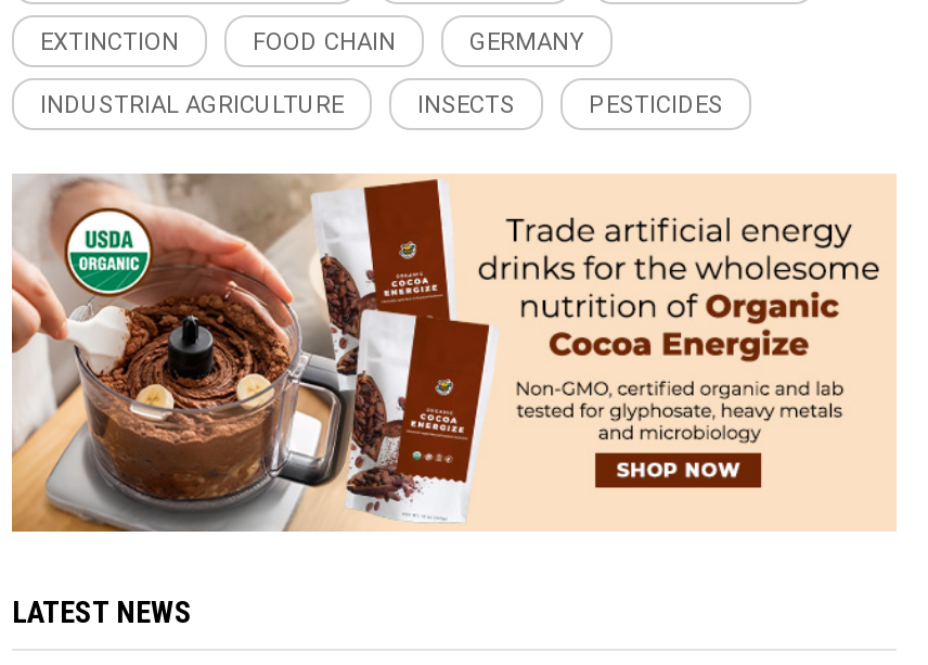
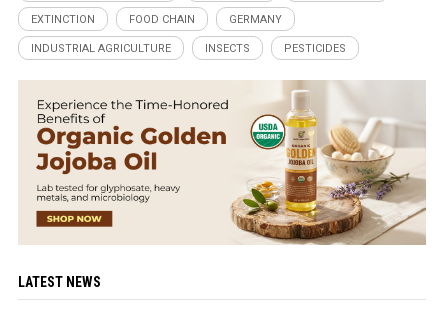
- [image]
+ [image]
